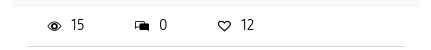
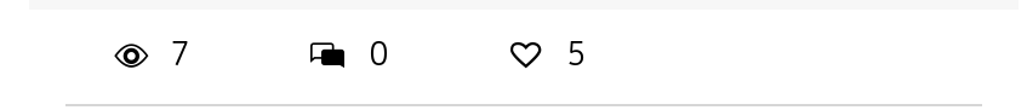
- 15
+ 7

- 12
+ 5
